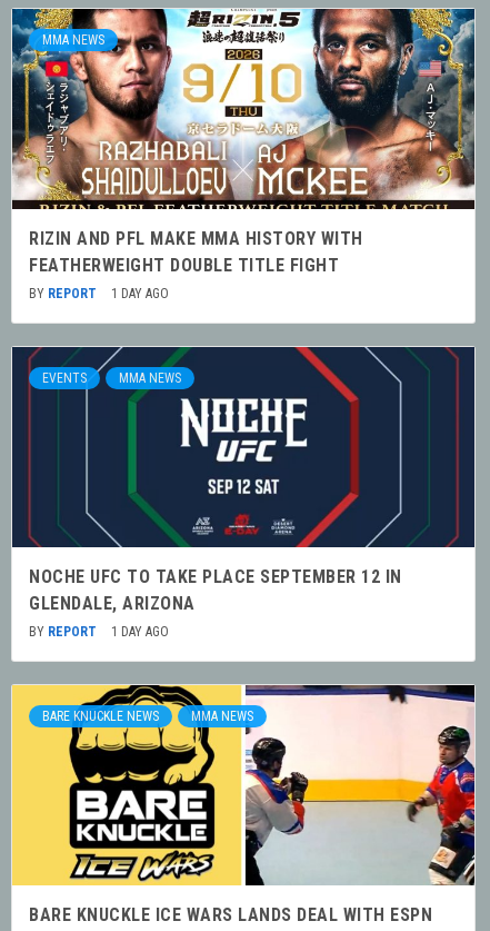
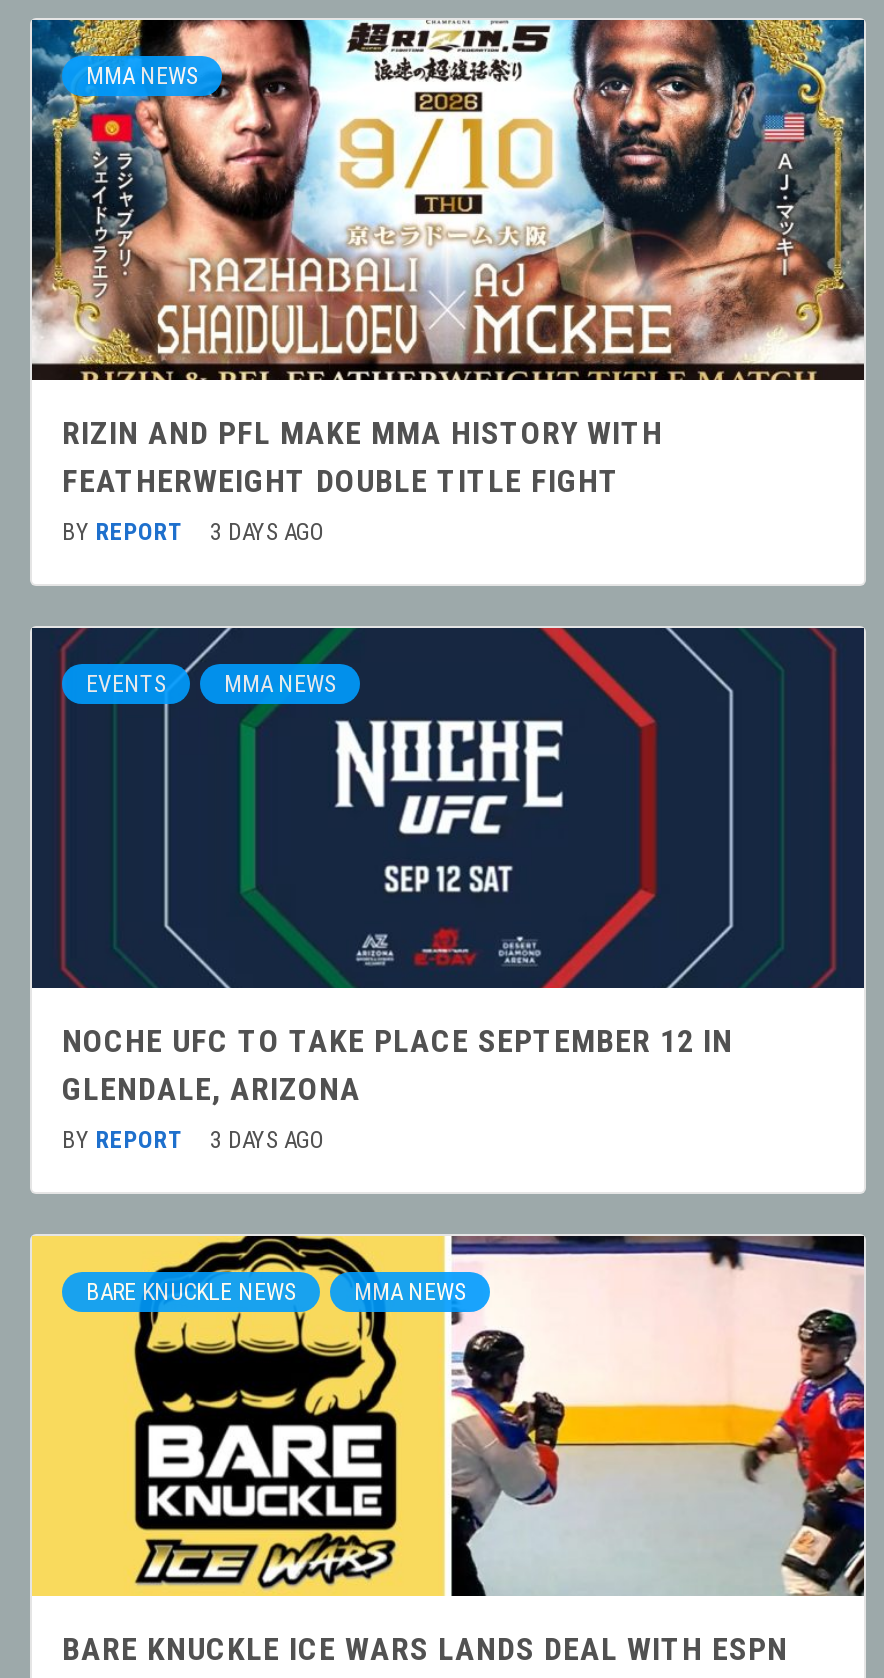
- BY REPORT 1 DAY AGO
+ BY REPORT 3 DAYS AGO

- BY REPORT 1 DAY AGO
+ BY REPORT 3 DAYS AGO
